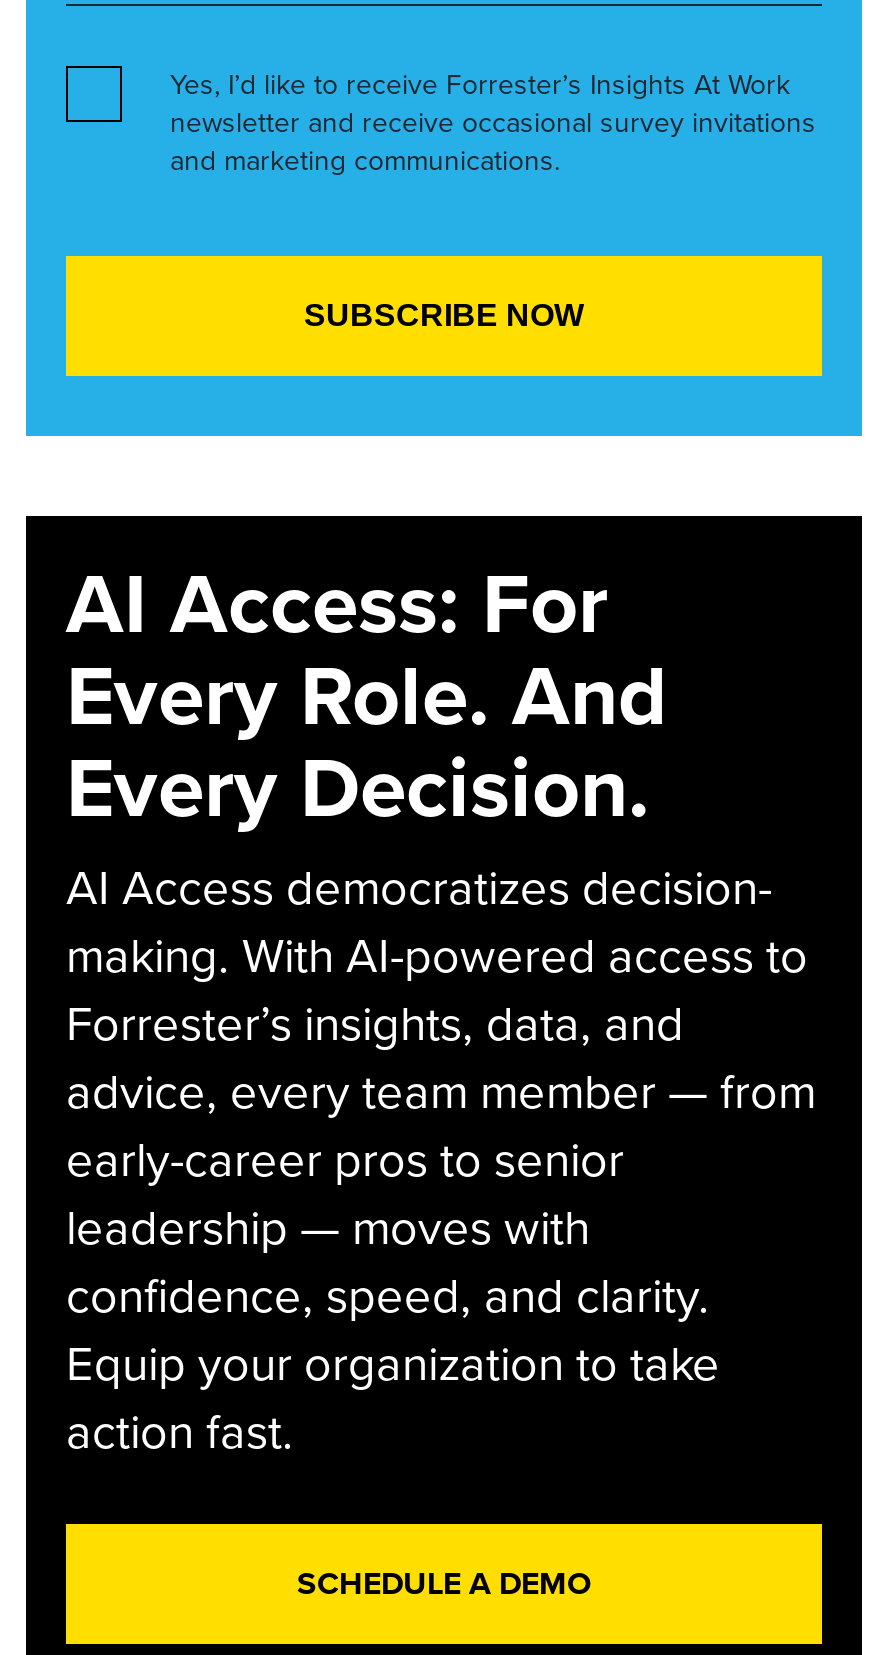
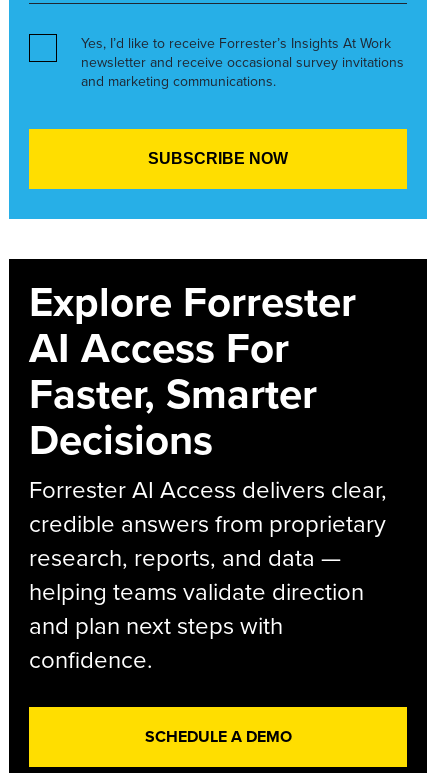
- AI Access: For
- Every Role. And
- Every Decision.
- AI Access democratizes decision-
- making. With AI-powered access to
- Forrester’s insights, data, and
- advice, every team member — from
- early-career pros to senior
- leadership — moves with
- confidence, speed, and clarity.
- Equip your organization to take
- action fast.
+ Explore Forrester
+ AI Access For
+ Faster, Smarter
+ Decisions
+ Forrester AI Access delivers clear,
+ credible answers from proprietary
+ research, reports, and data —
+ helping teams validate direction
+ and plan next steps with
+ confidence.
